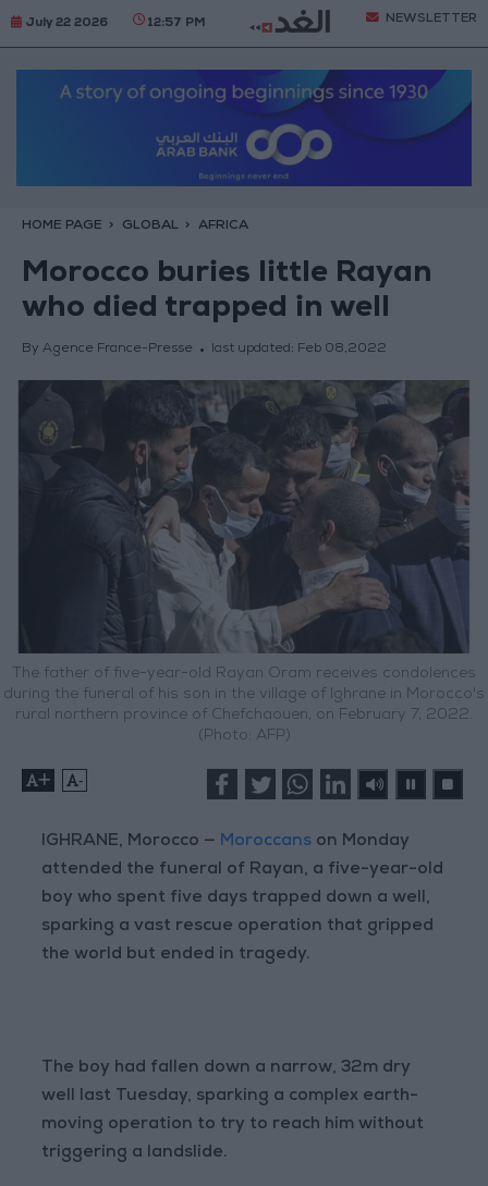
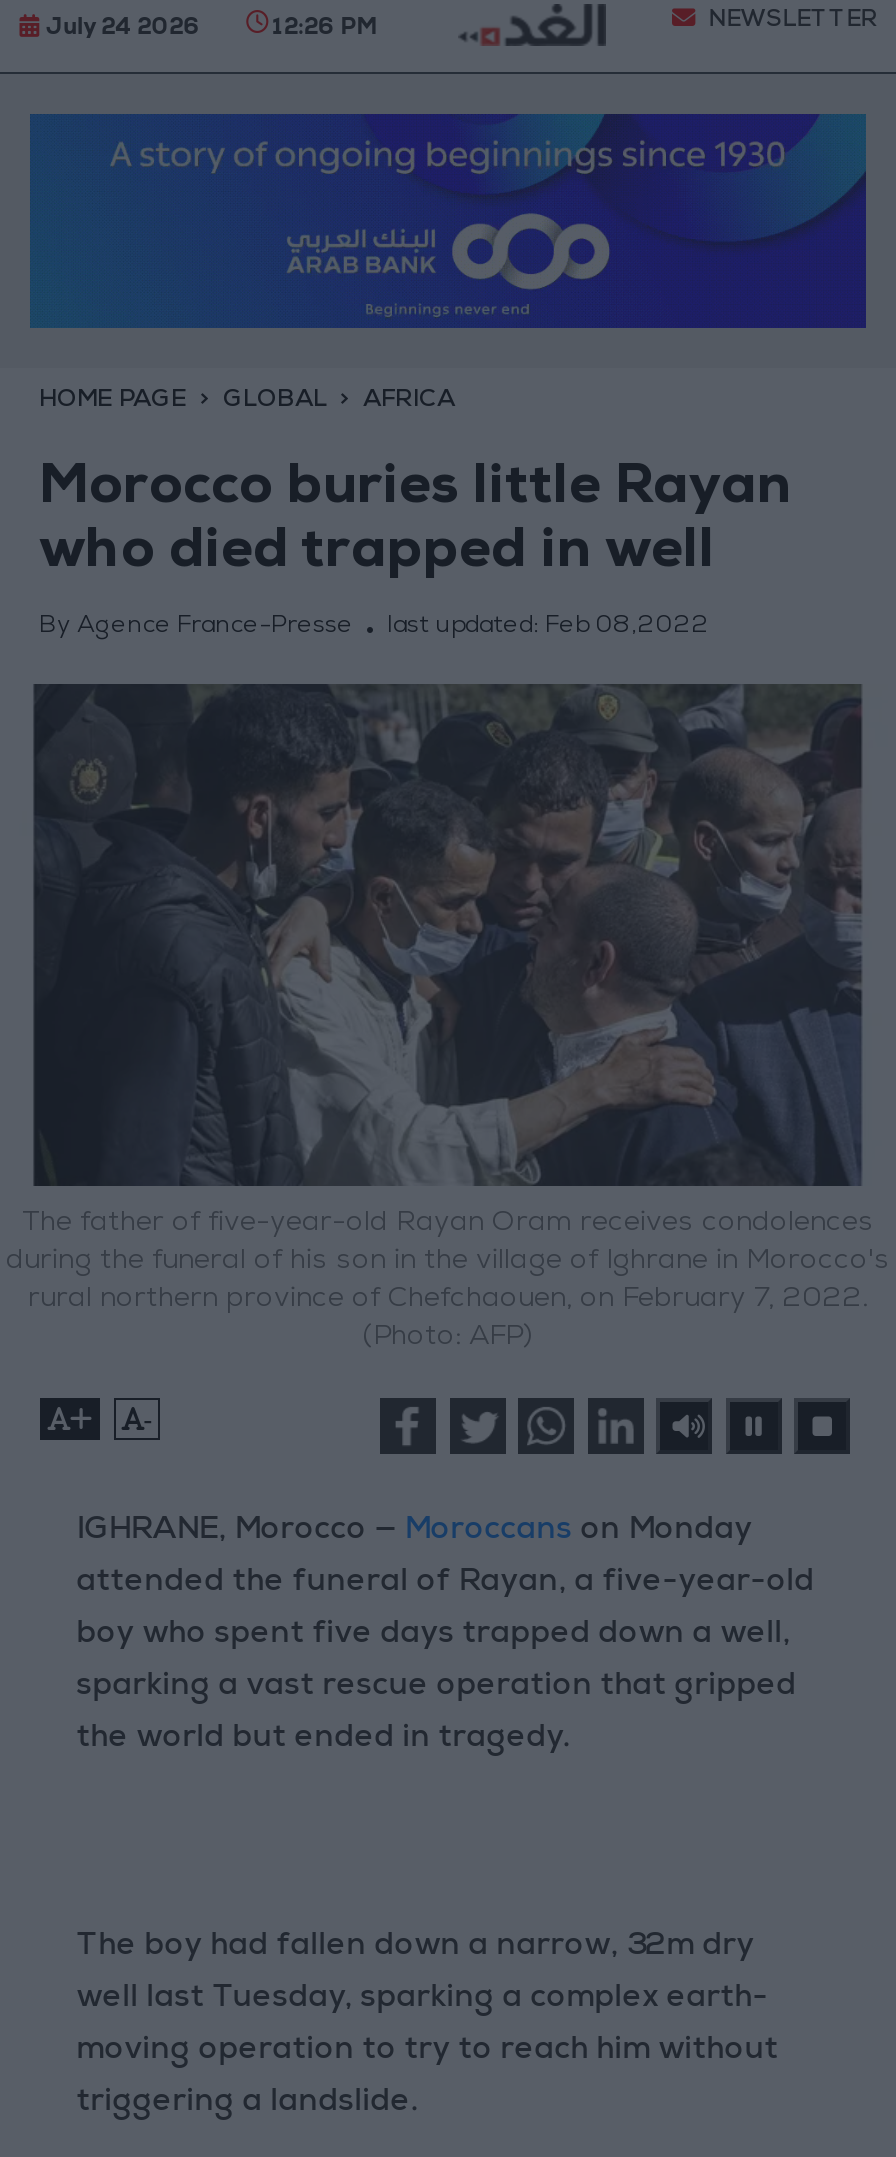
- July 22 2026
- 12:57 PM
+ July 24 2026
+ 12:26 PM
